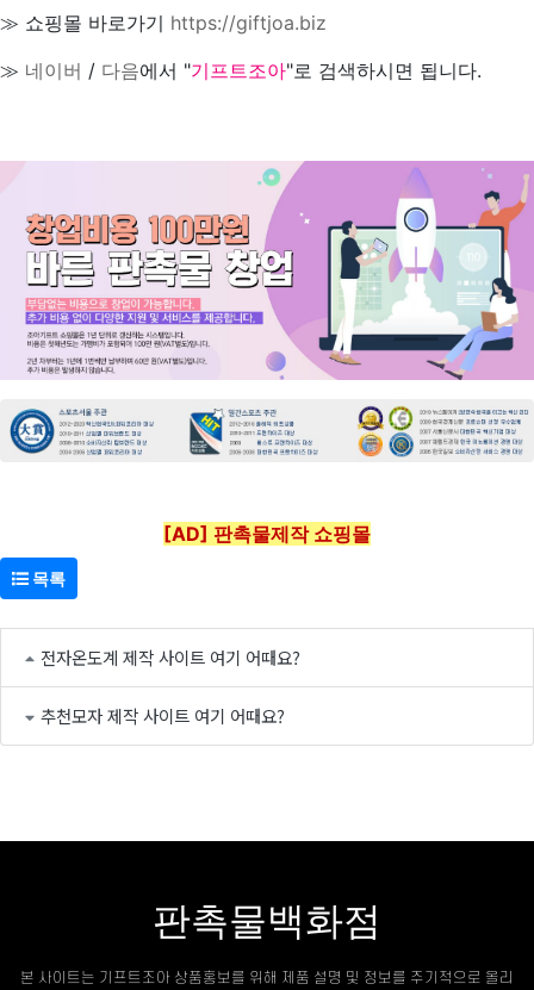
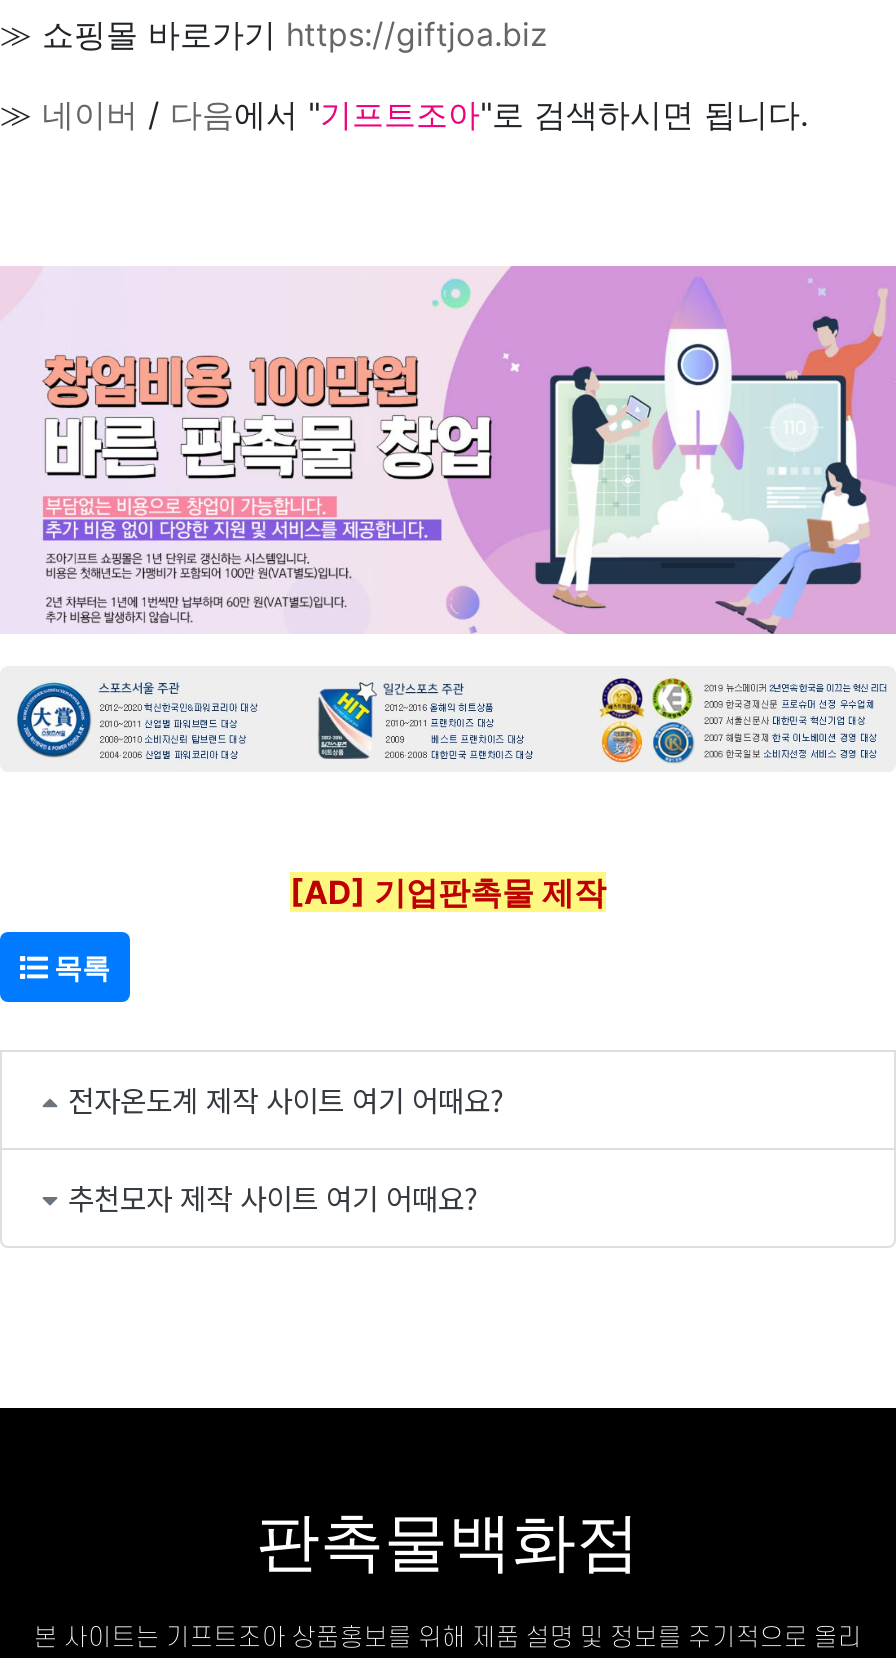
- [AD] 판촉물제작 쇼핑몰
+ [AD] 기업판촉물 제작
